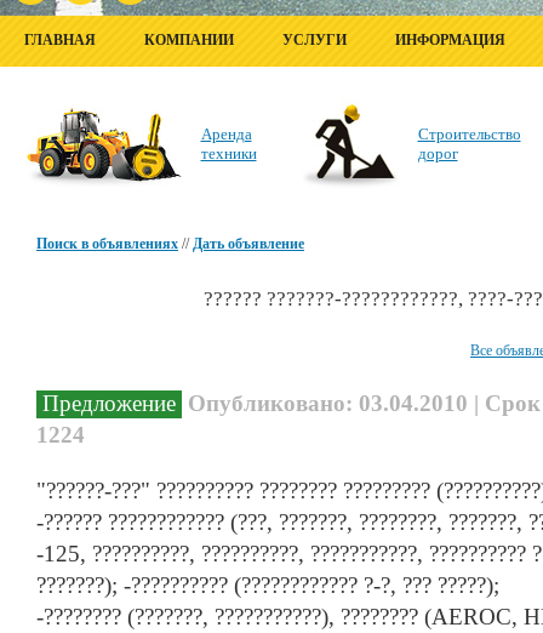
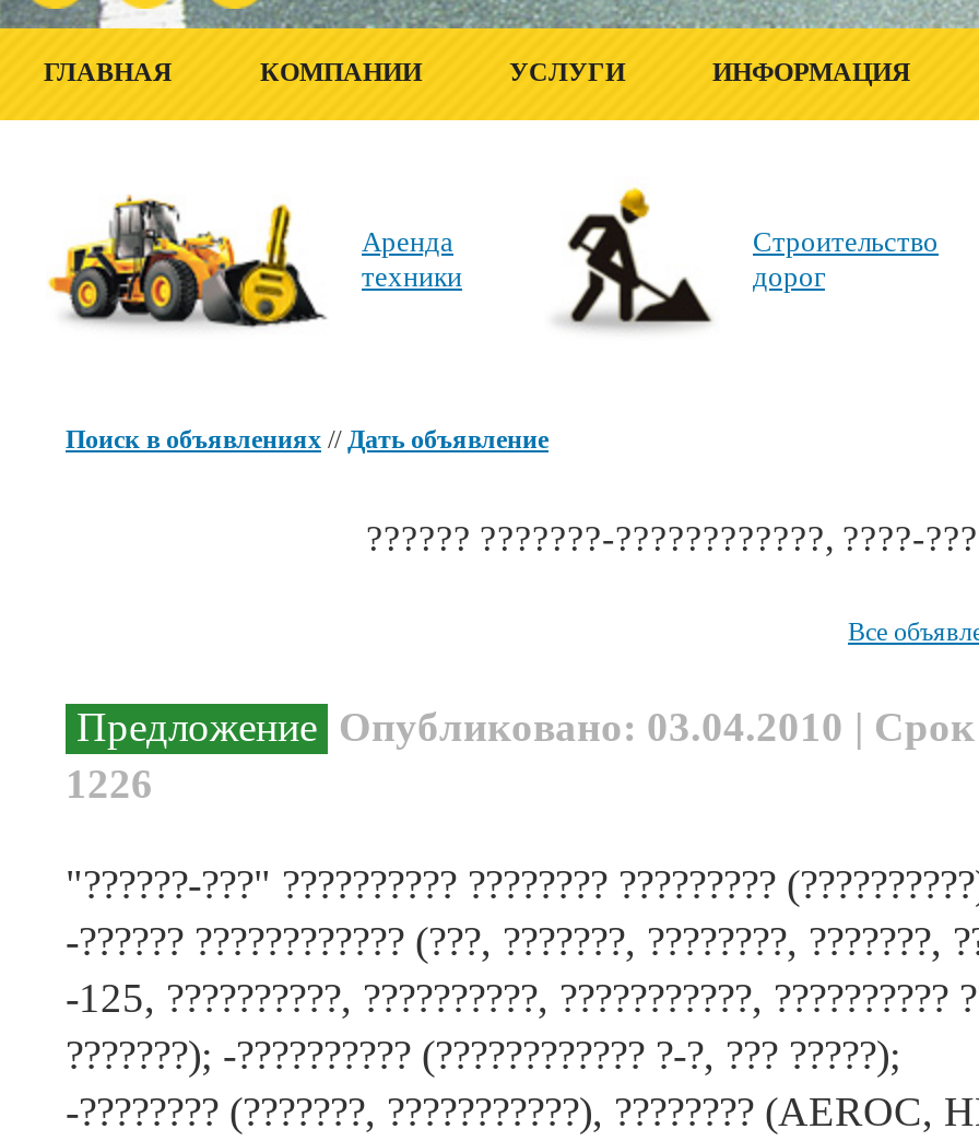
- 1224
+ 1226
